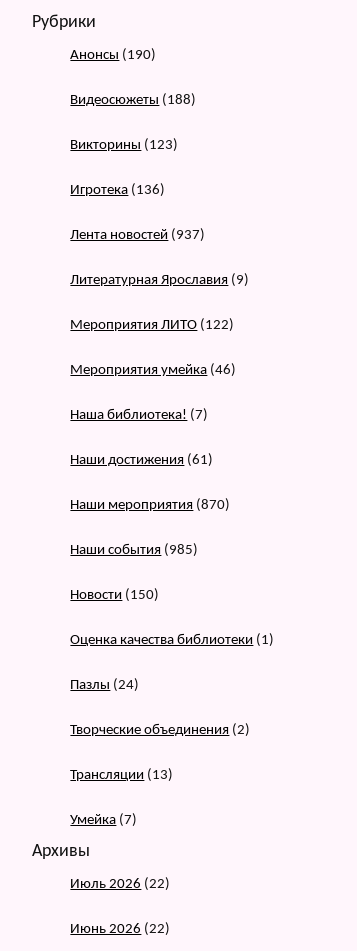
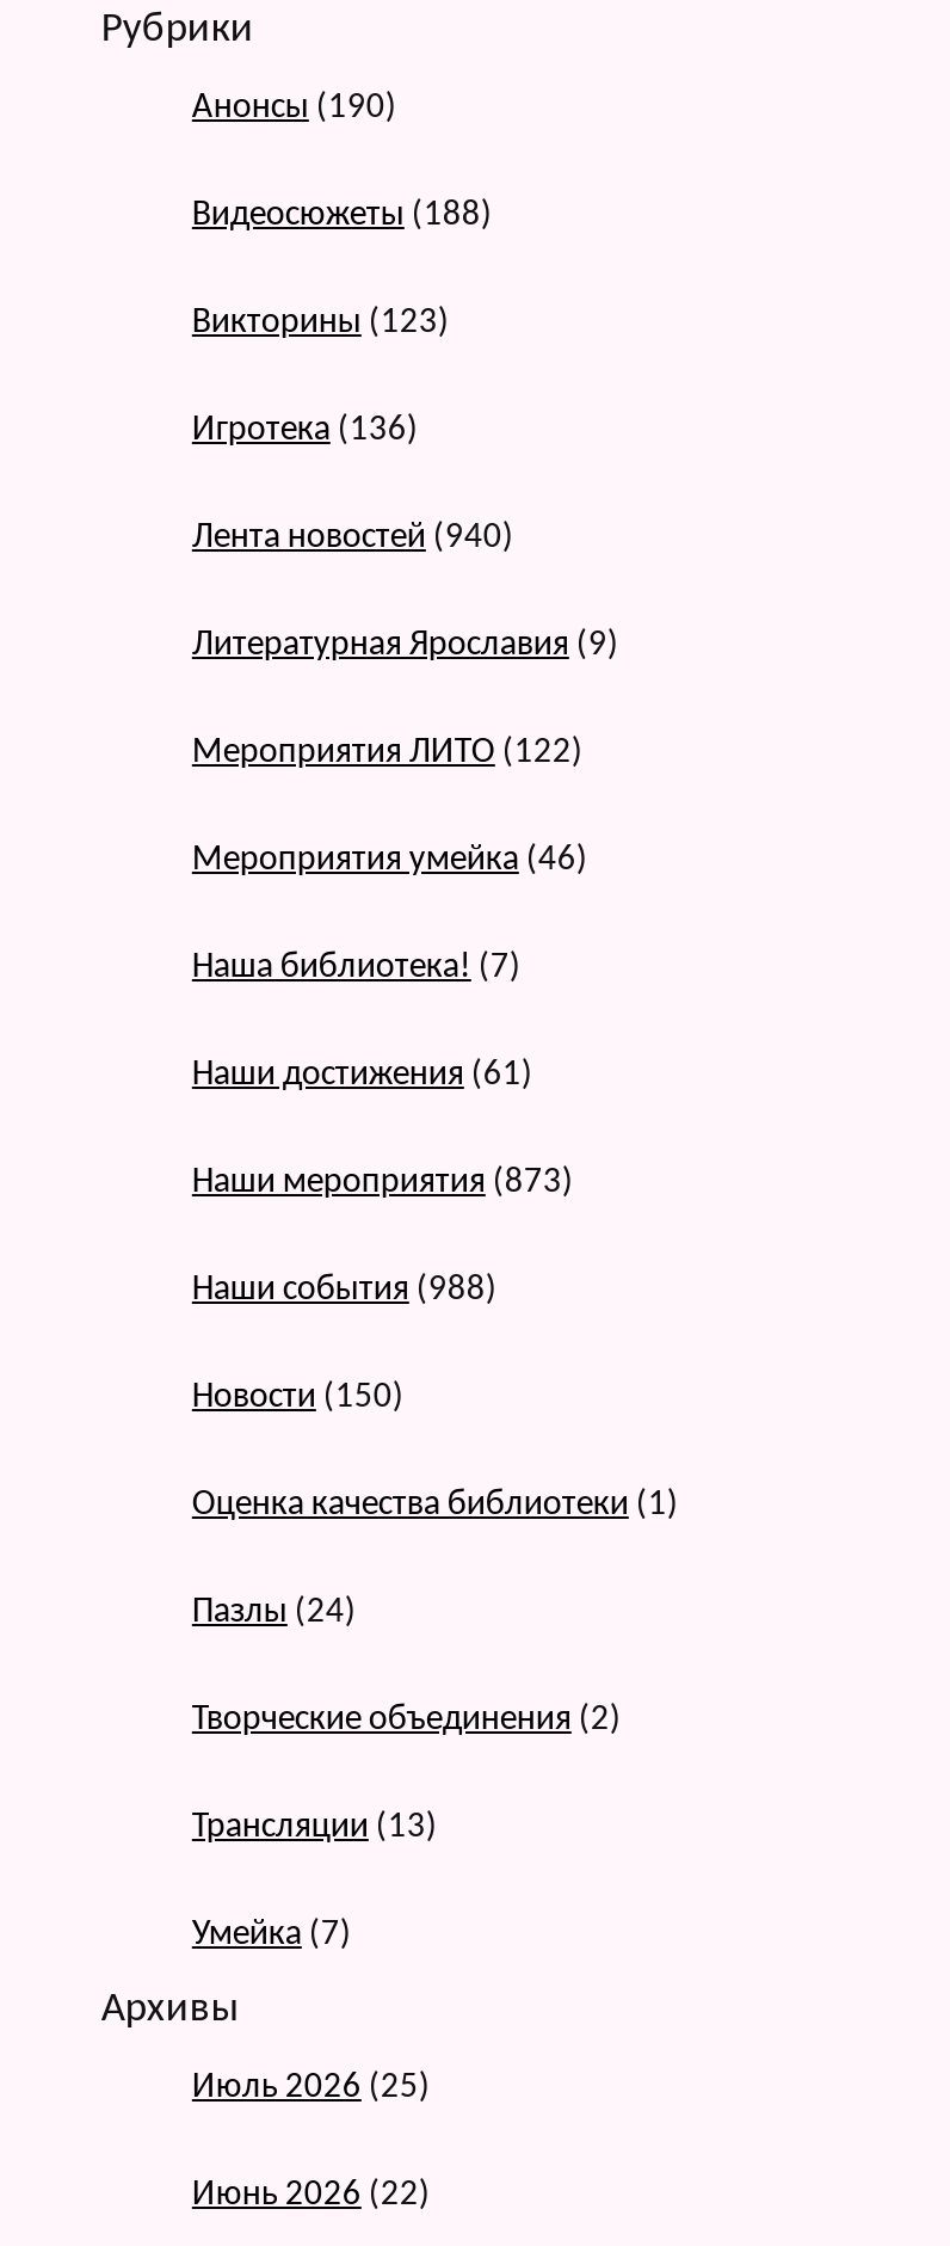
- Лента новостей (937)
+ Лента новостей (940)

- Наши мероприятия (870)
+ Наши мероприятия (873)

- Наши события (985)
+ Наши события (988)

- Июль 2026 (22)
+ Июль 2026 (25)
